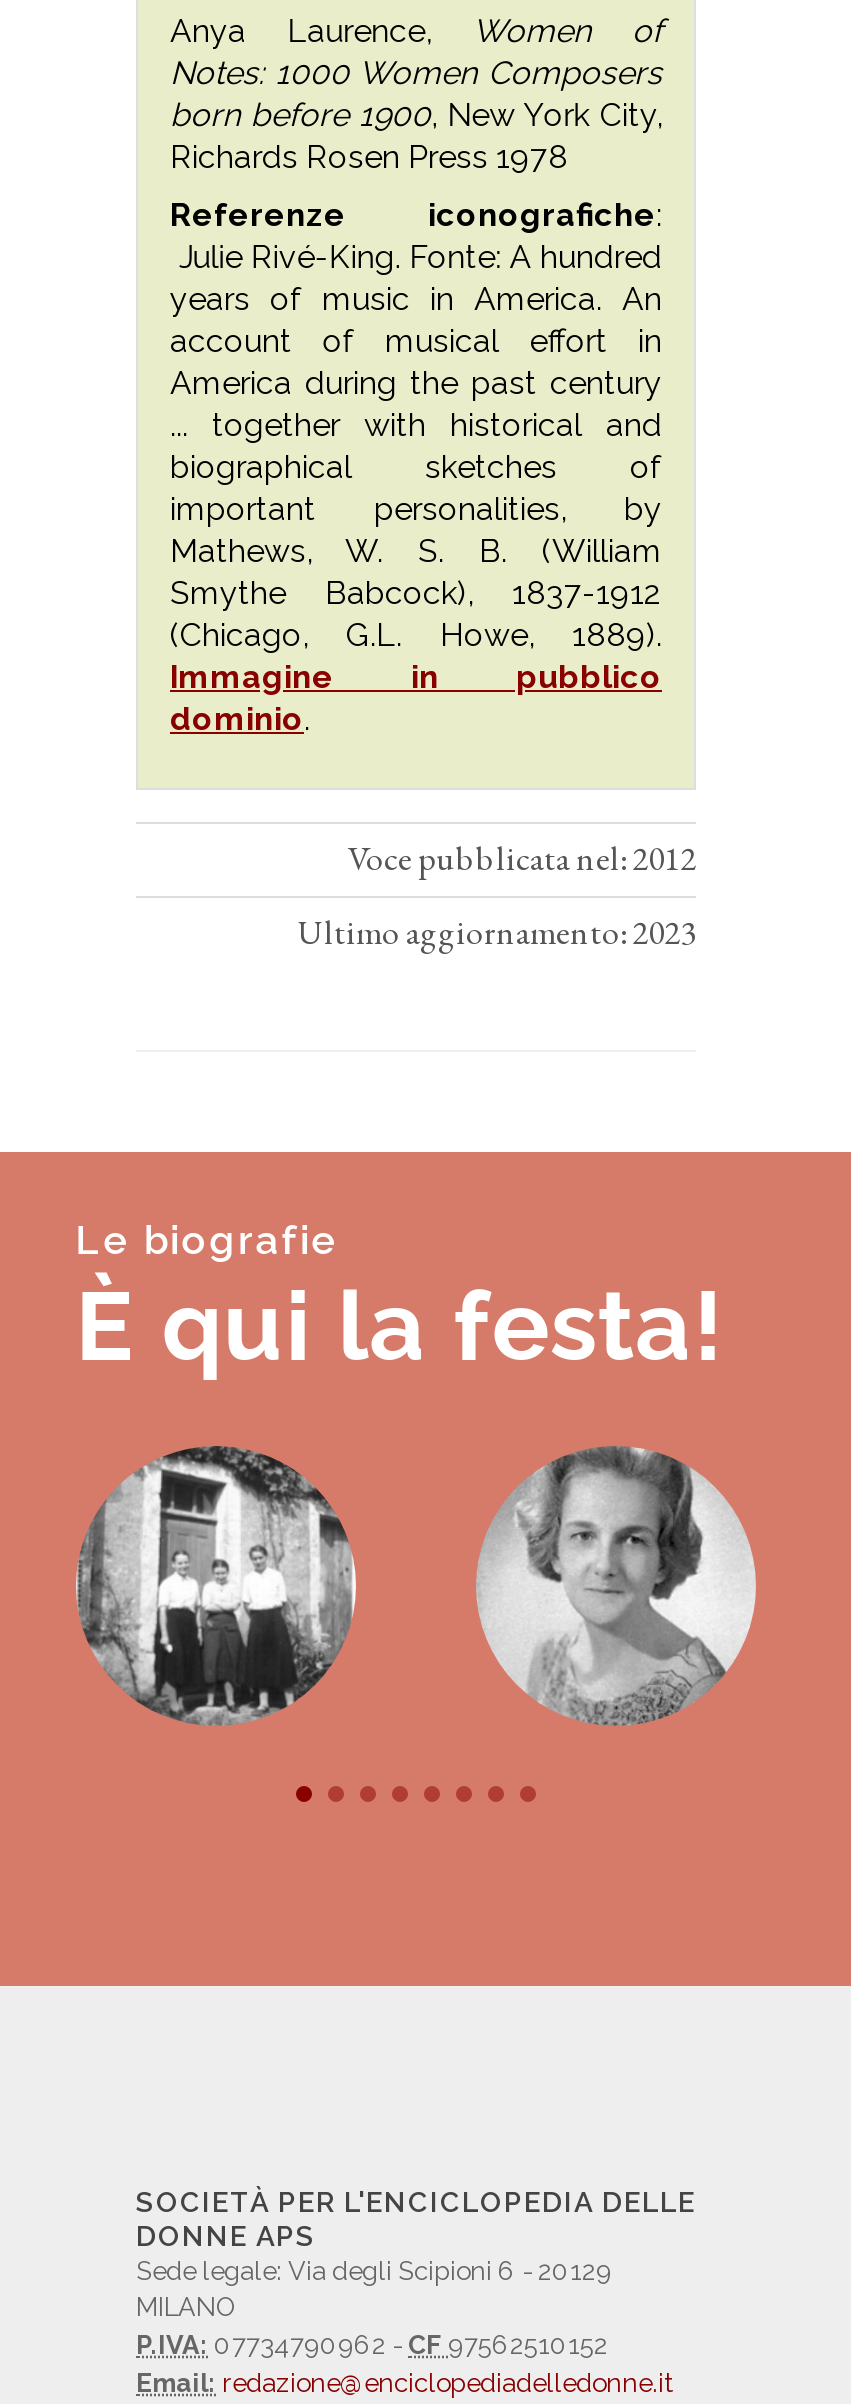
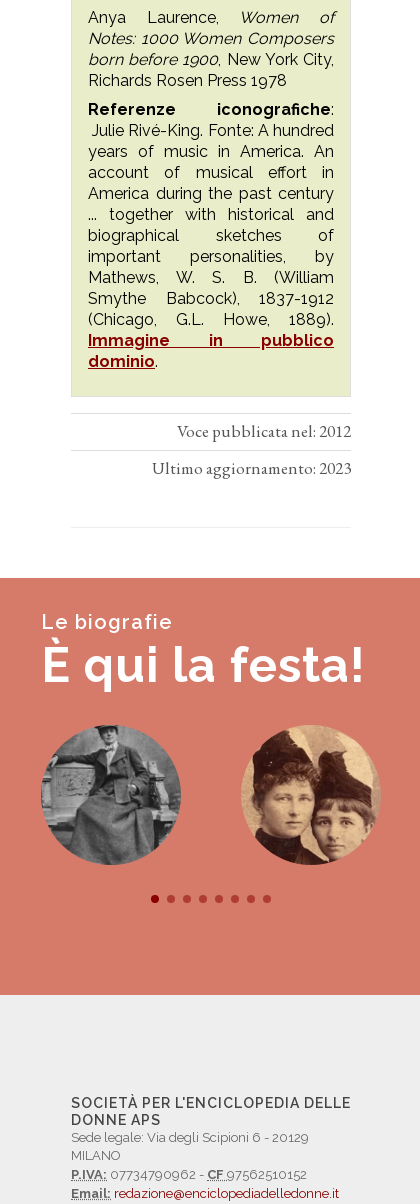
- [image]
+ [image]

- [image]
+ [image]
